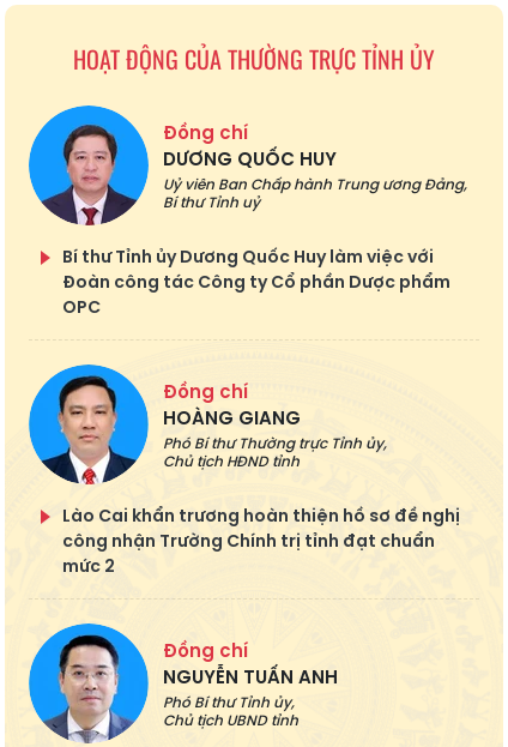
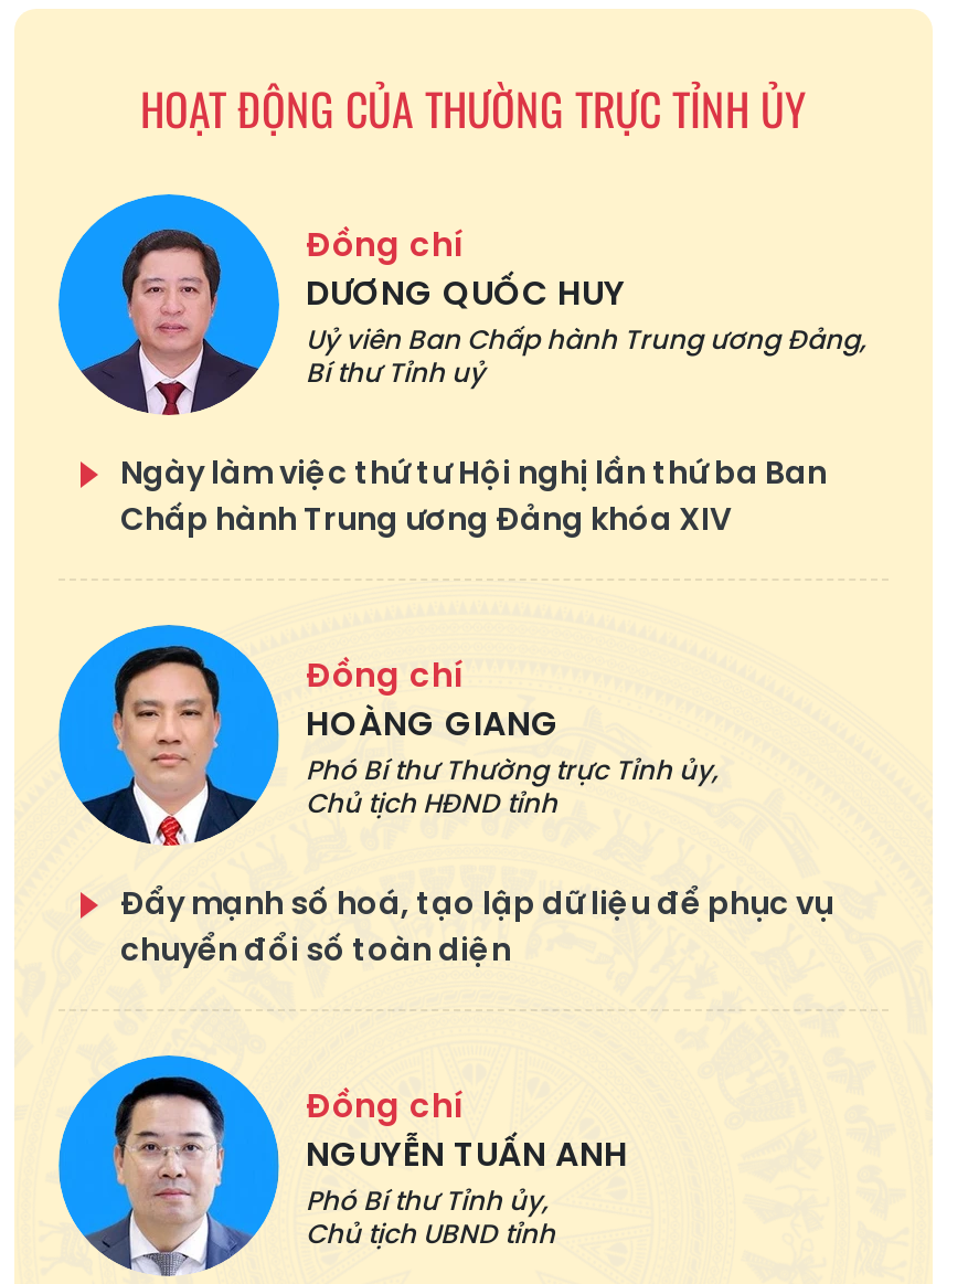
- Bí thư Tỉnh ủy Dương Quốc Huy làm việc với
- Đoàn công tác Công ty Cổ phần Dược phẩm
- OPC
+ Ngày làm việc thứ tư Hội nghị lần thứ ba Ban
+ Chấp hành Trung ương Đảng khóa XIV

- Lào Cai khẩn trương hoàn thiện hồ sơ đề nghị
- công nhận Trường Chính trị tỉnh đạt chuẩn
- mức 2
+ Đẩy mạnh số hoá, tạo lập dữ liệu để phục vụ
+ chuyển đổi số toàn diện
